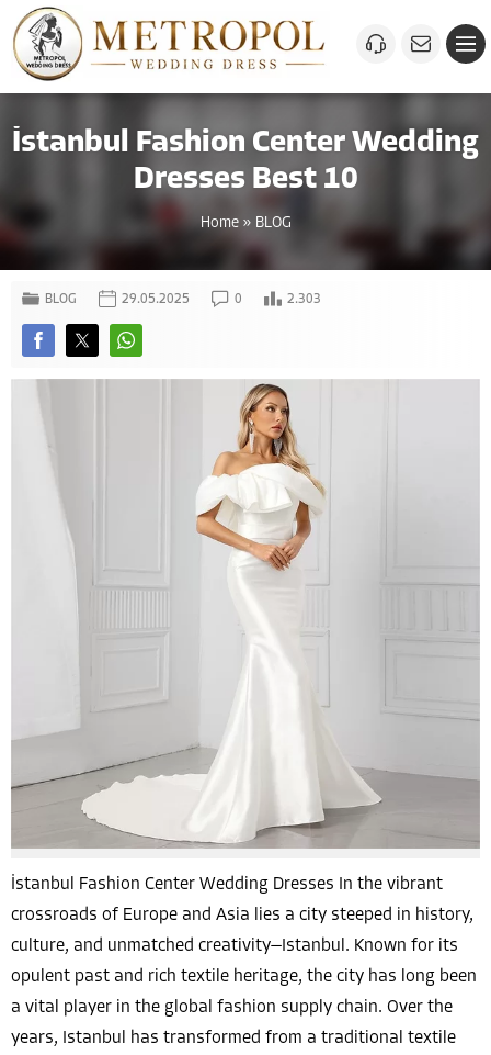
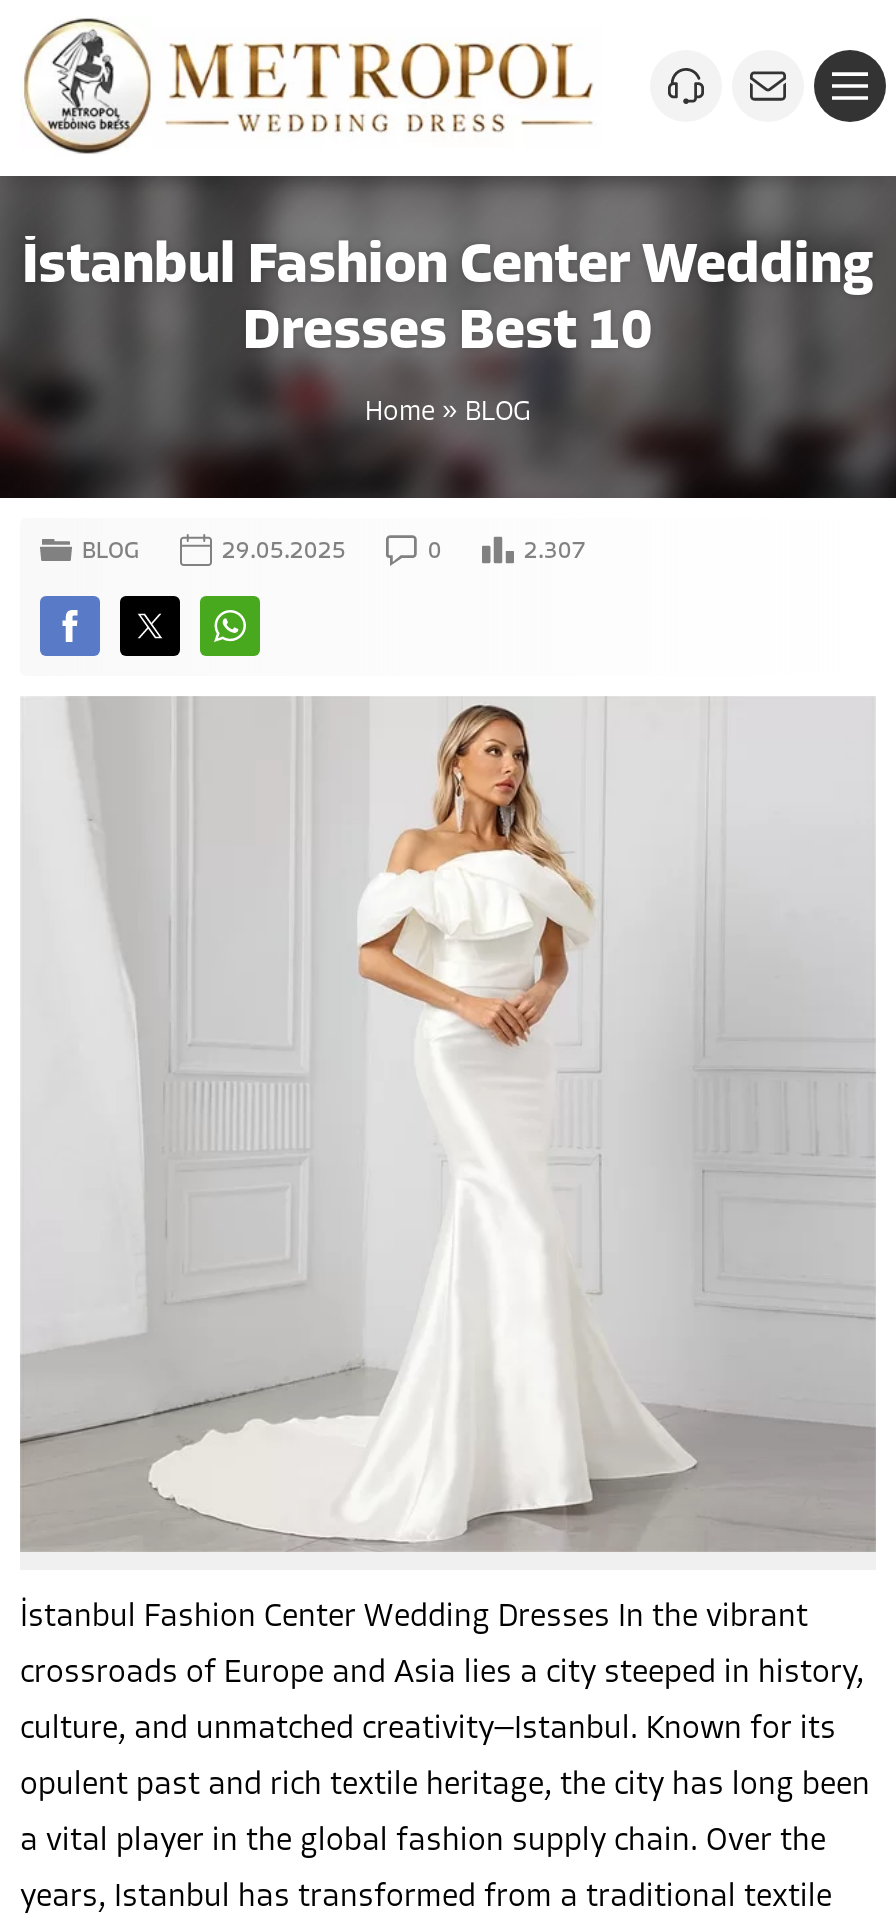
- 2.303
+ 2.307
